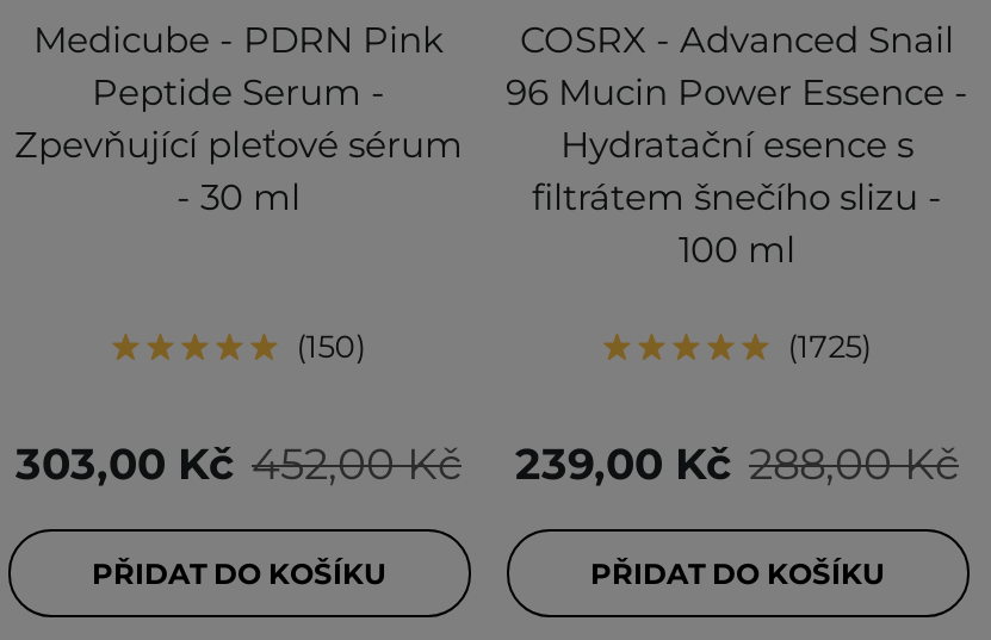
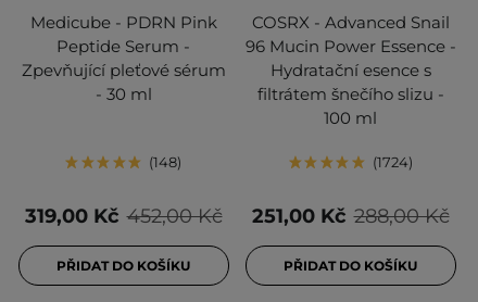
- 150
+ 148

- 1725
+ 1724

- 303,00 Kč
+ 319,00 Kč

- 239,00 Kč
+ 251,00 Kč
